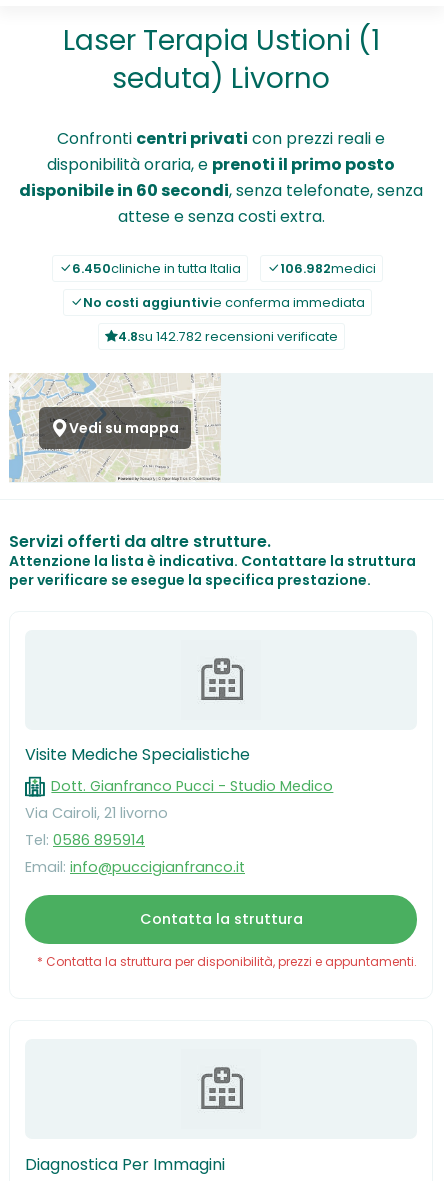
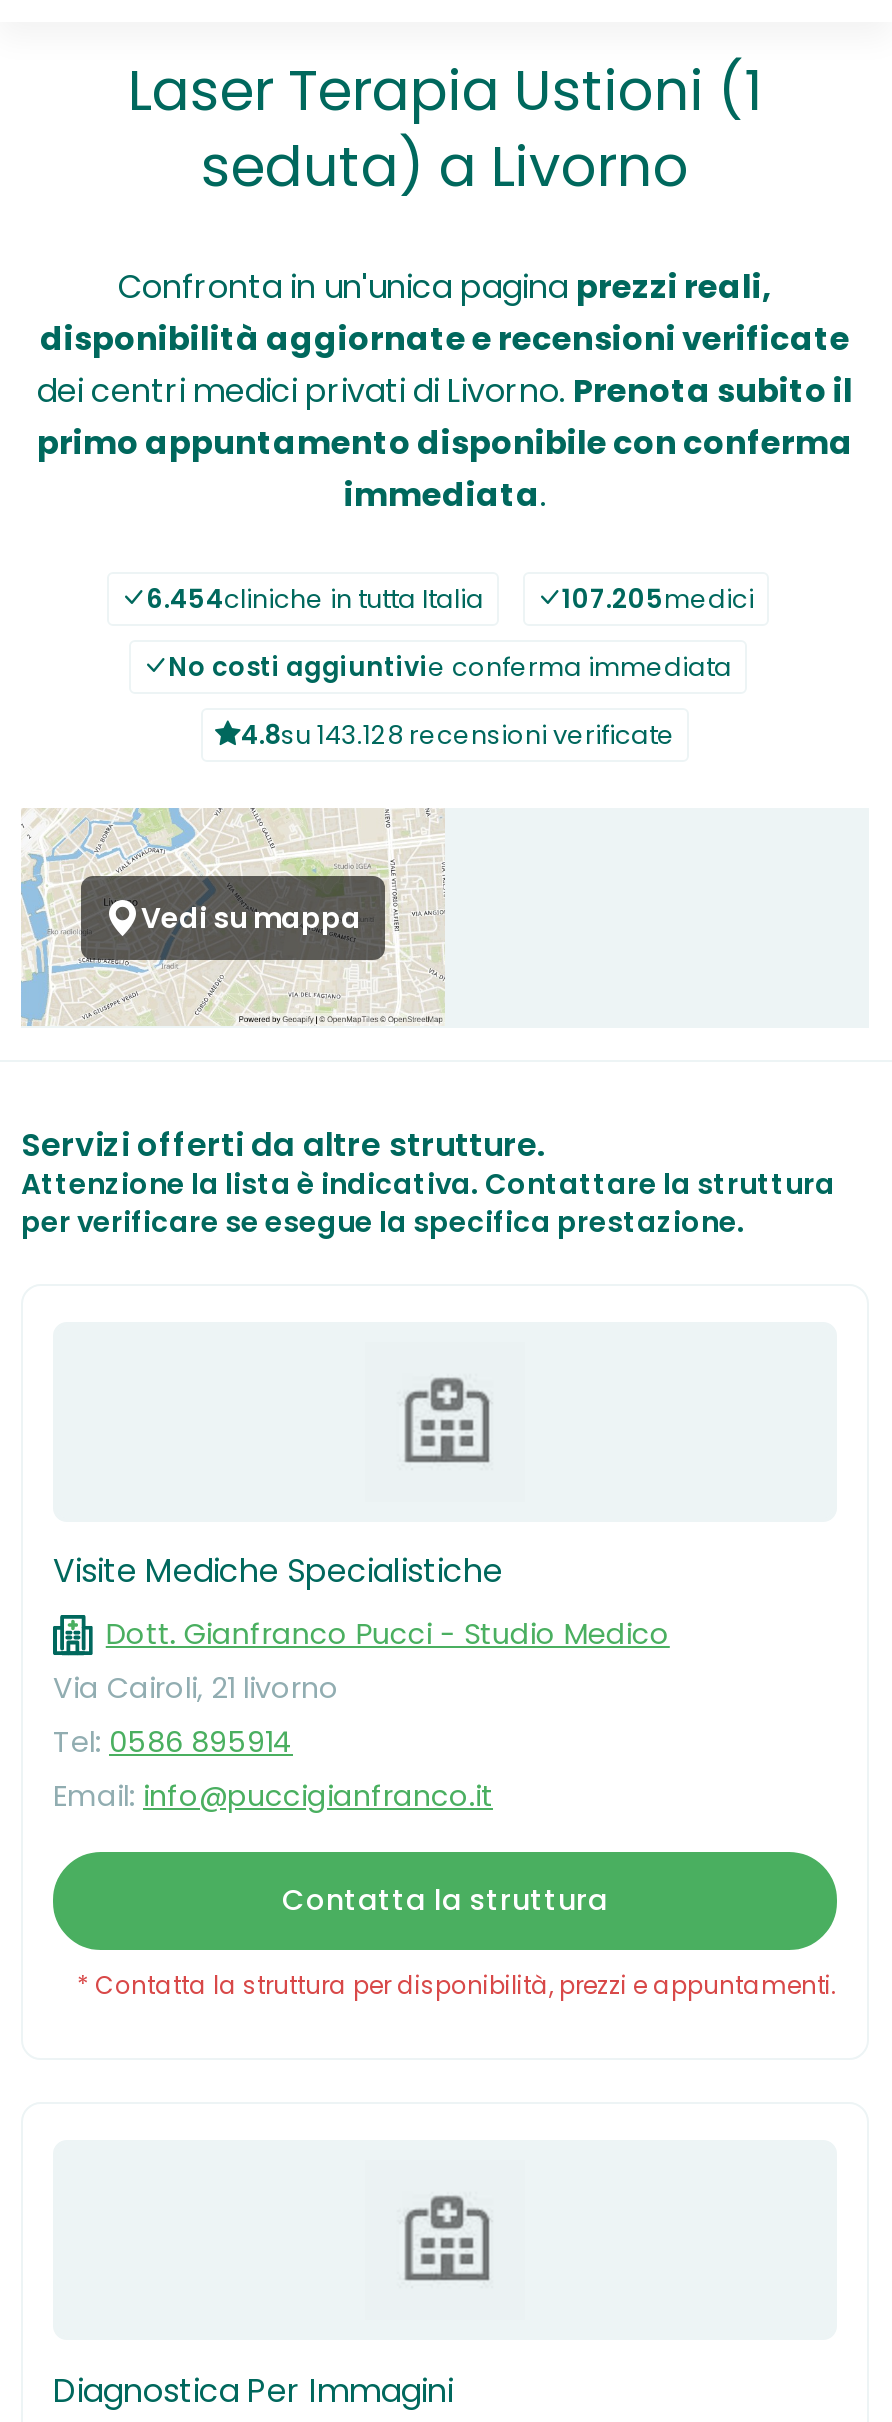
- seduta) Livorno
+ seduta) a Livorno

- Confronti centri privati con prezzi reali e
- disponibilità oraria, e prenoti il primo posto
- disponibile in 60 secondi, senza telefonate, senza
- attese e senza costi extra.
+ Confronta in un'unica pagina prezzi reali,
+ disponibilità aggiornate e recensioni verificate
+ dei centri medici privati di Livorno. Prenota subito il
+ primo appuntamento disponibile con conferma
+ immediata.

- 6.450cliniche in tutta Italia
+ 6.454cliniche in tutta Italia

- 106.982medici
+ 107.205medici

- 4.8su 142.782 recensioni verificate
+ 4.8su 143.128 recensioni verificate
